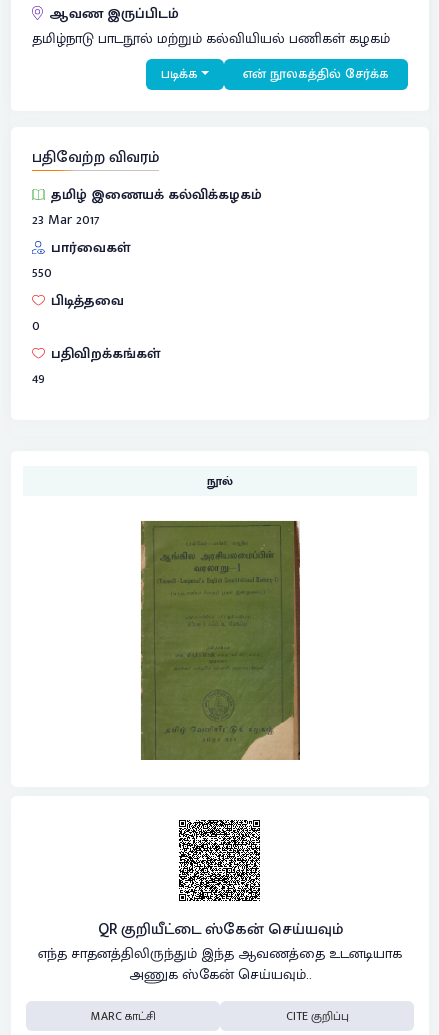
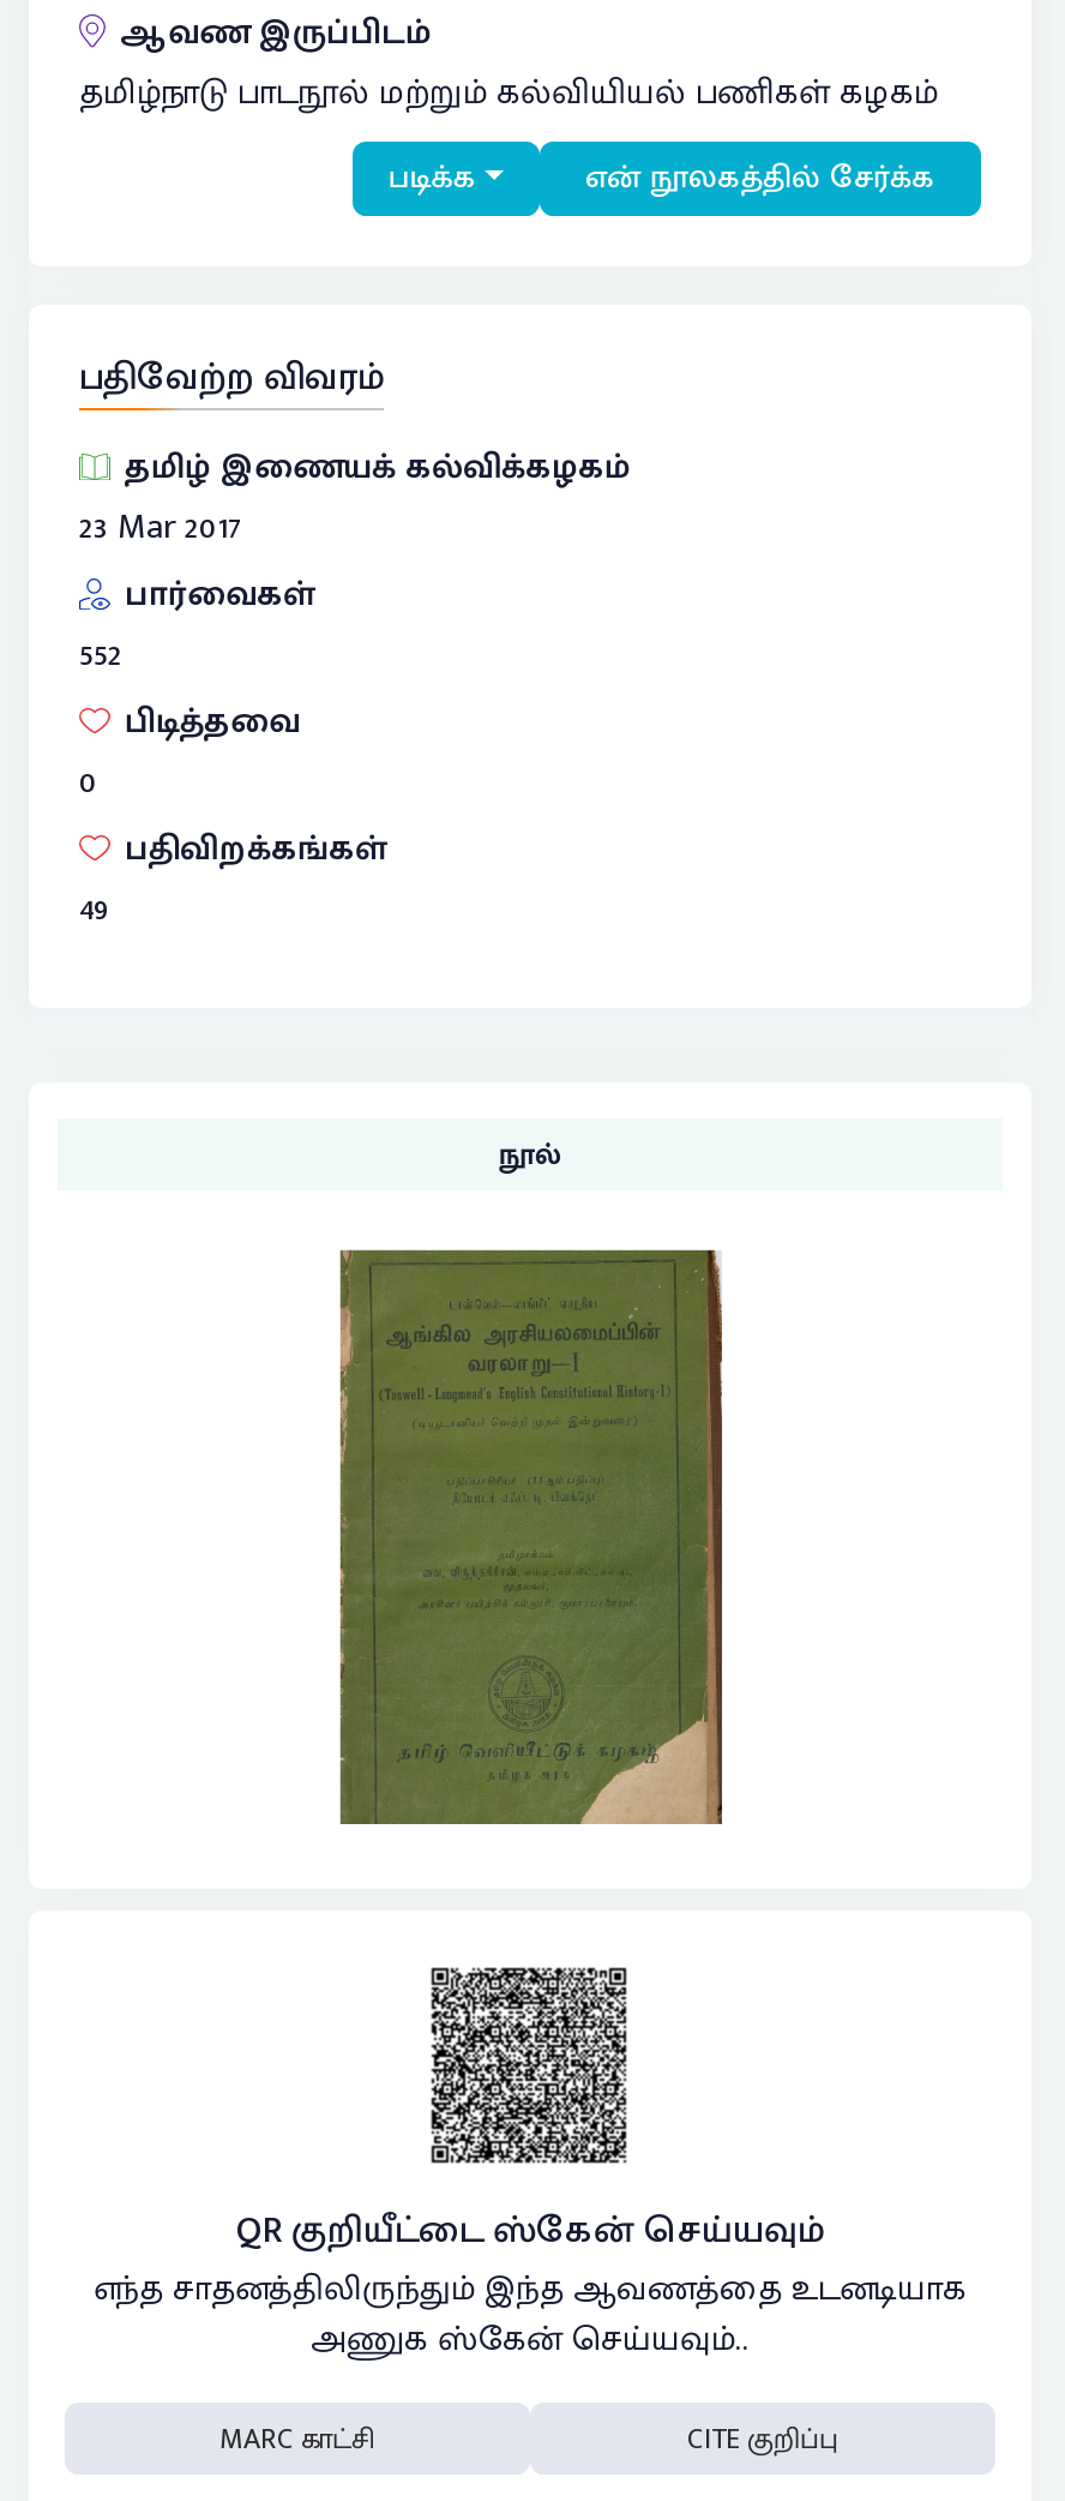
- 550
+ 552
